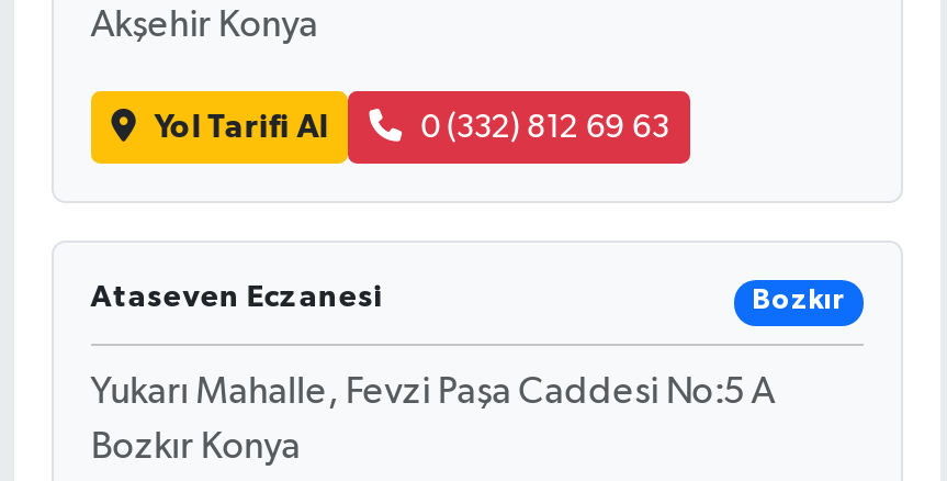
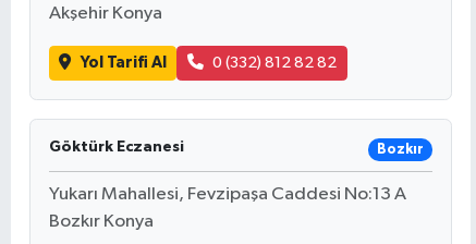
- 0 (332) 812 69 63
+ 0 (332) 812 82 82

- Ataseven Eczanesi
+ Göktürk Eczanesi

- Yukarı Mahalle, Fevzi Paşa Caddesi No:5 A
+ Yukarı Mahallesi, Fevzipaşa Caddesi No:13 A
